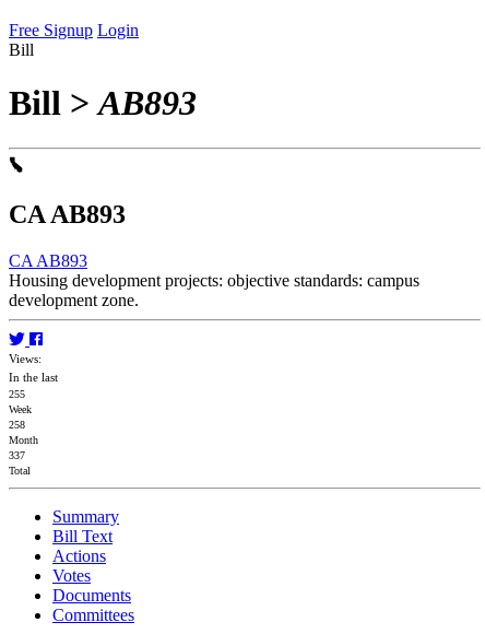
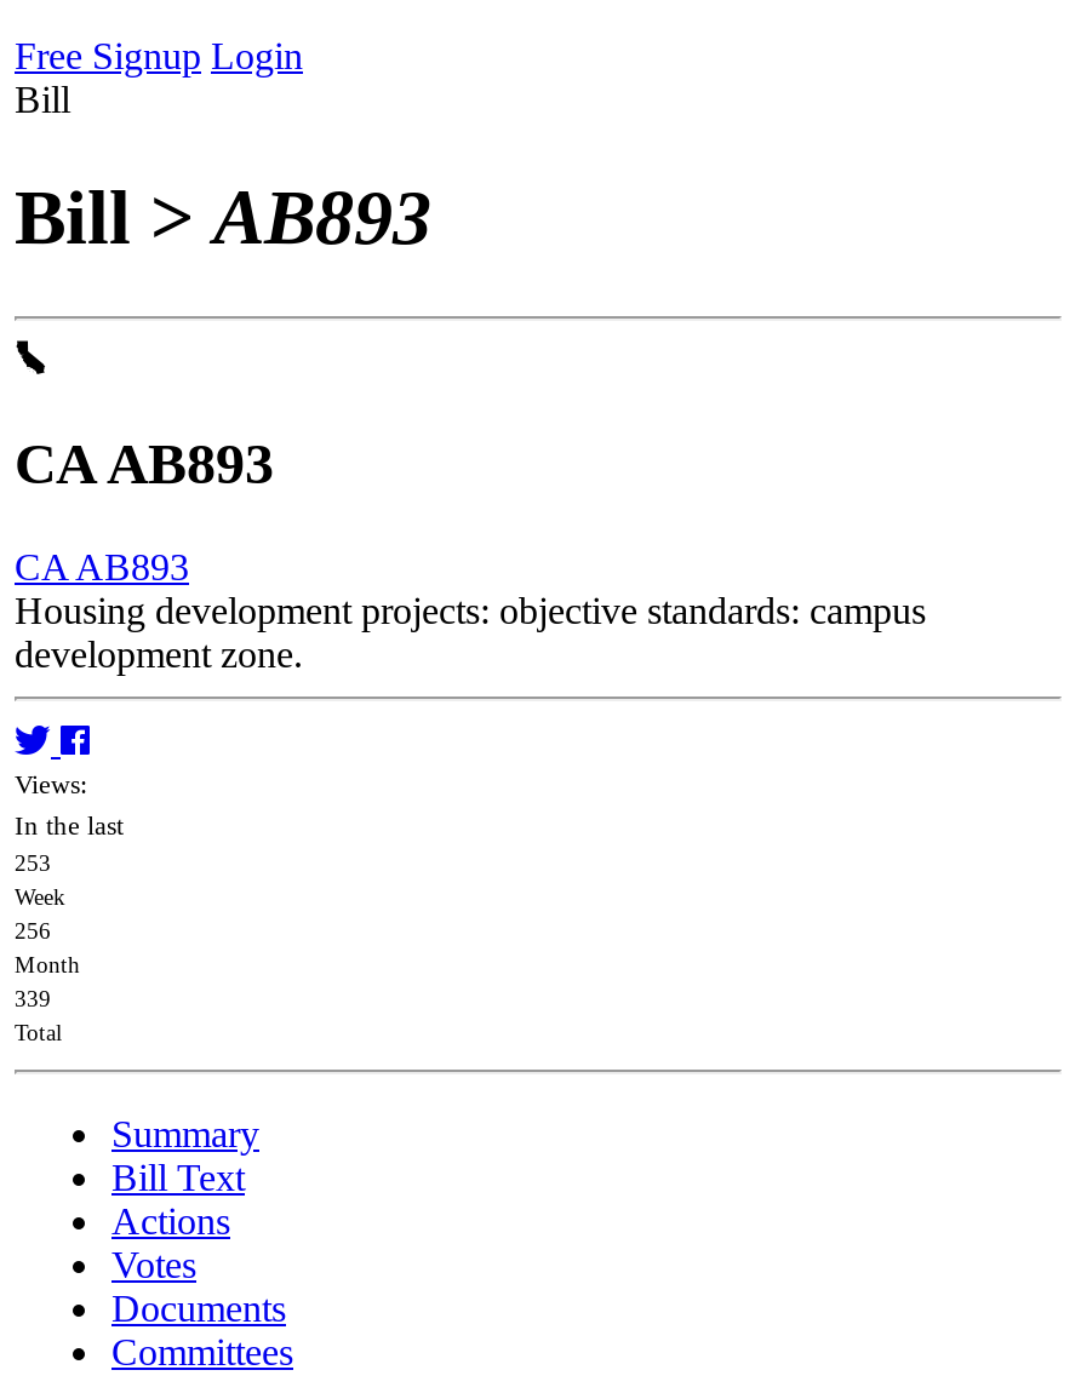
- 255
+ 253

- 258
+ 256

- 337
+ 339
